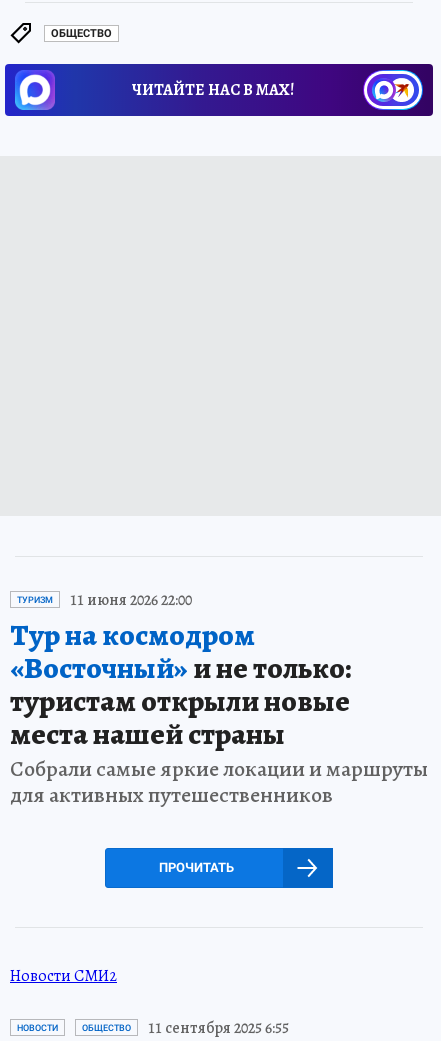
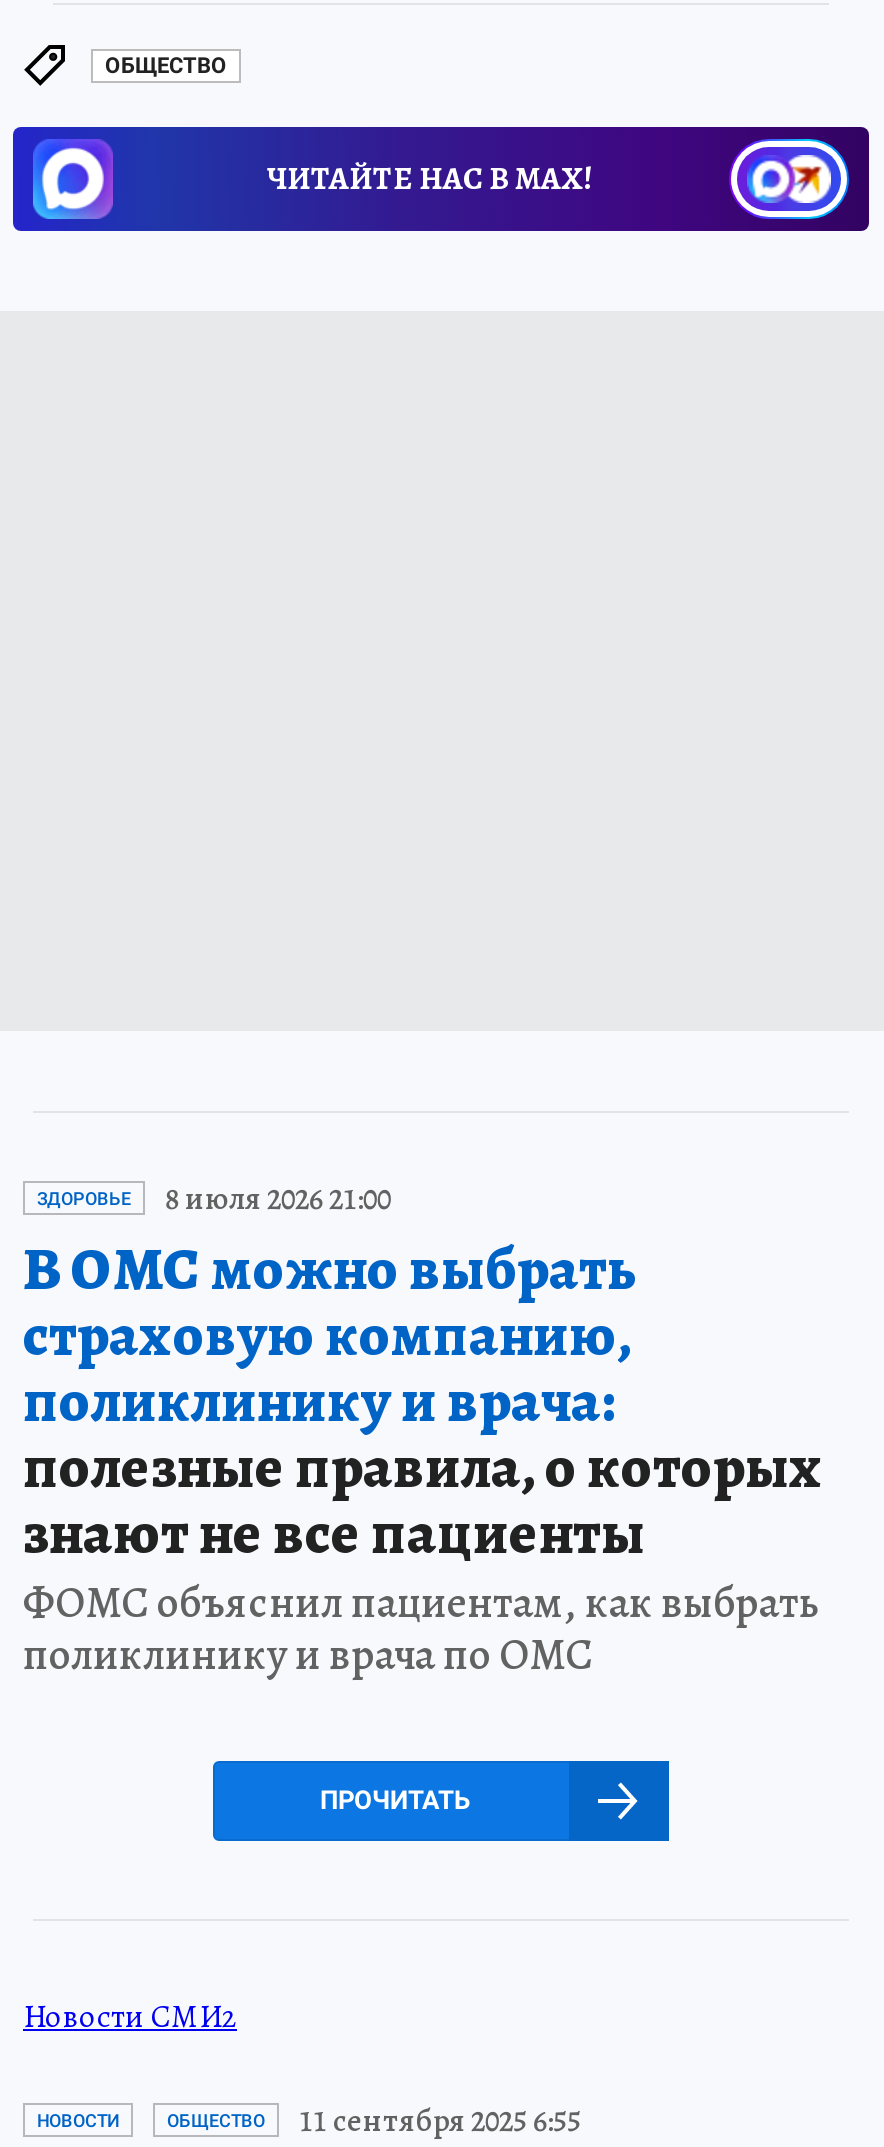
- ТУРИЗМ
- 11 июня 2026 22:00
- Тур на космодром
- «Восточный»и не только:
- туристам открыли новые
- места нашей страны
- Собрали самые яркие локации и маршруты
- для активных путешественников
+ ЗДОРОВЬЕ
+ 8 июля 2026 21:00
+ В ОМС можно выбрать
+ страховую компанию,
+ поликлинику и врача:
+ полезные правила, о которых
+ знают не все пациенты
+ ФОМС объяснил пациентам, как выбрать
+ поликлинику и врача по ОМС
